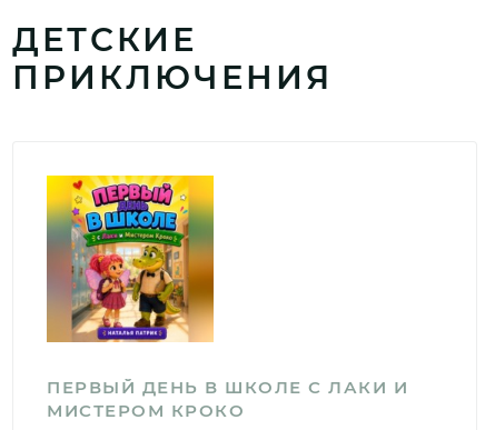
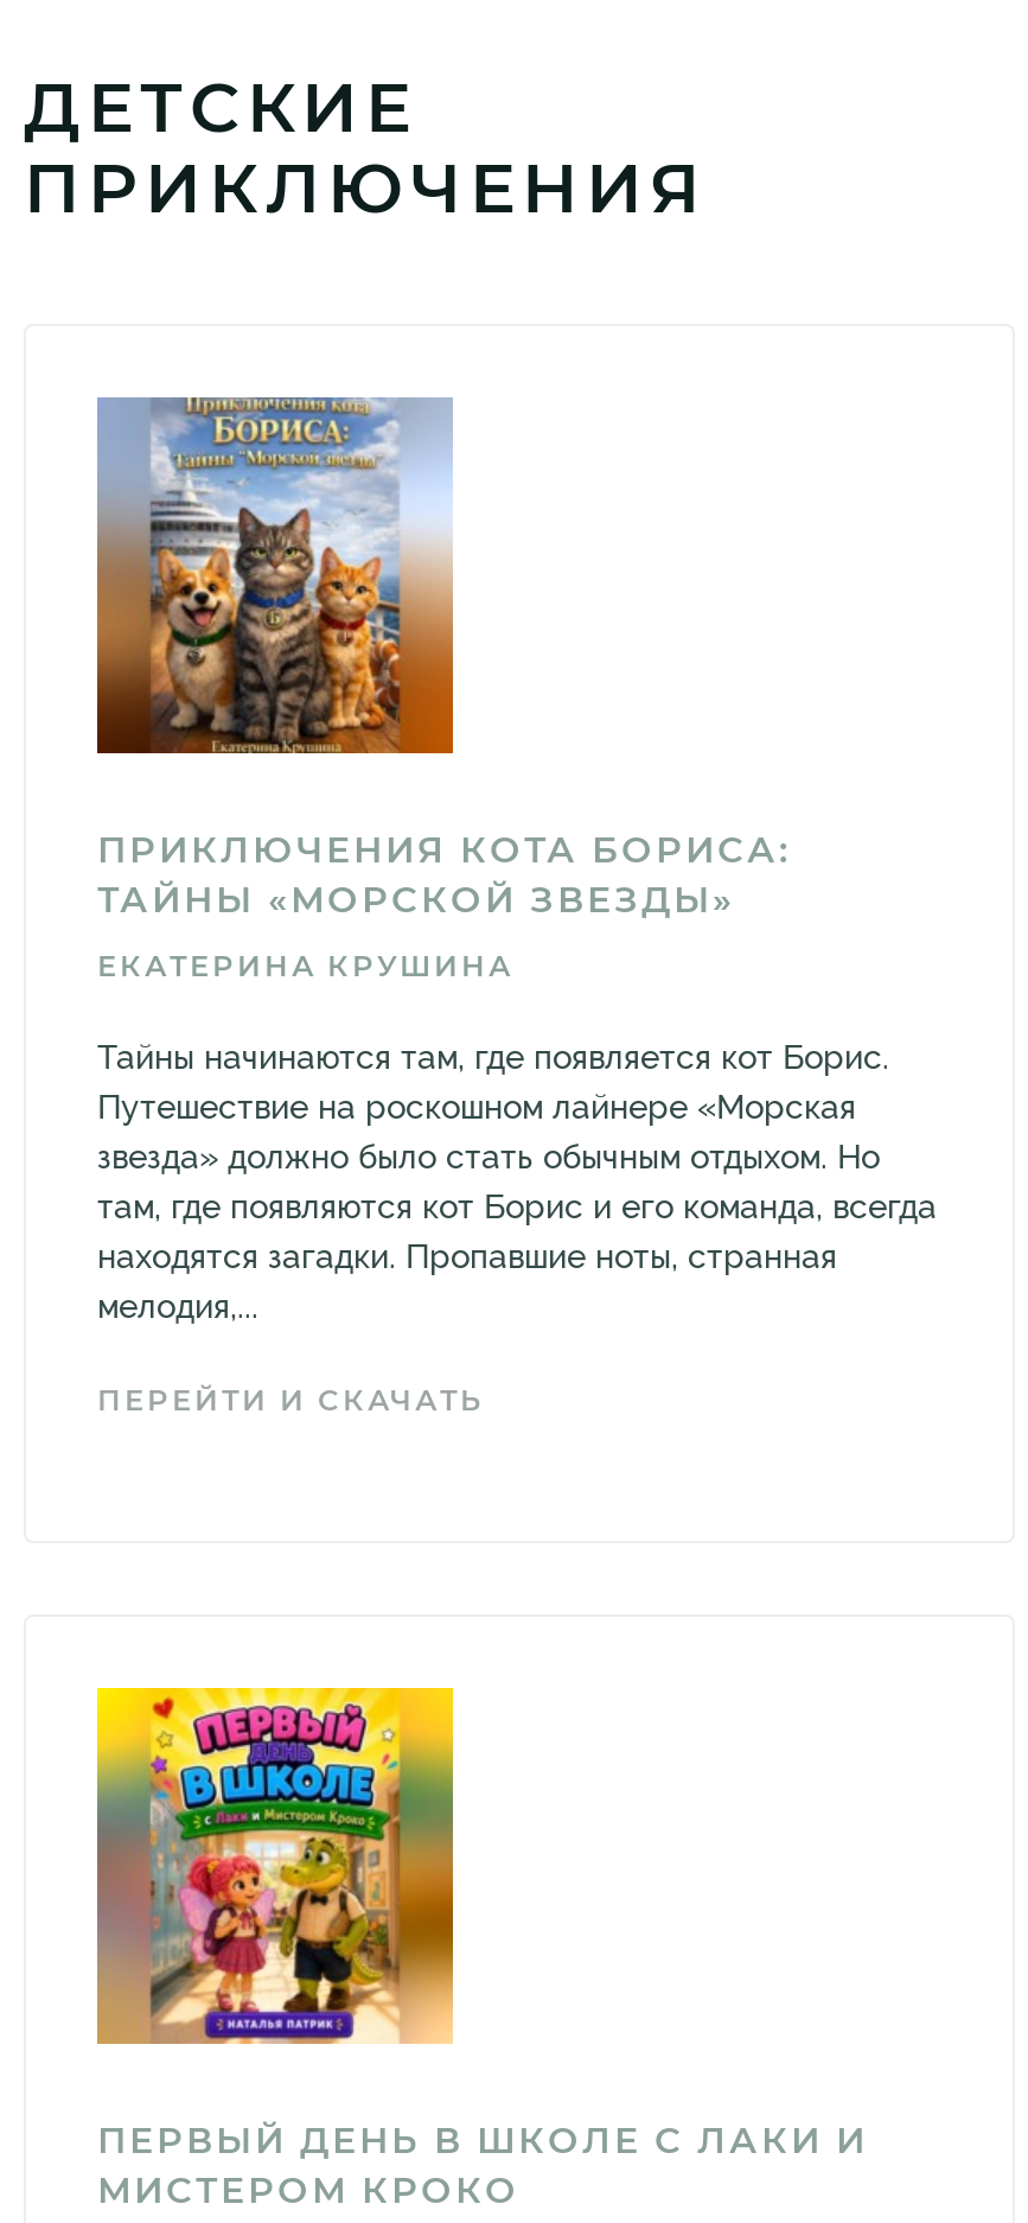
+ [image]
+ ПРИКЛЮЧЕНИЯ КОТА БОРИСА:
+ ТАЙНЫ «МОРСКОЙ ЗВЕЗДЫ»
+ ЕКАТЕРИНА КРУШИНА
+ Тайны начинаются там, где появляется кот Борис.
+ Путешествие на роскошном лайнере «Морская
+ звезда» должно было стать обычным отдыхом. Но
+ там, где появляются кот Борис и его команда, всегда
+ находятся загадки. Пропавшие ноты, странная
+ мелодия,...
+ ПЕРЕЙТИ И СКАЧАТЬ
